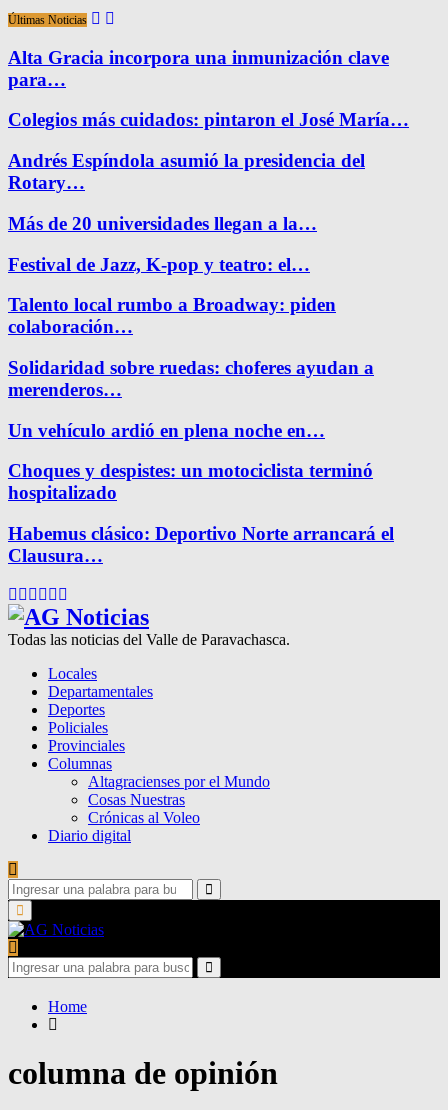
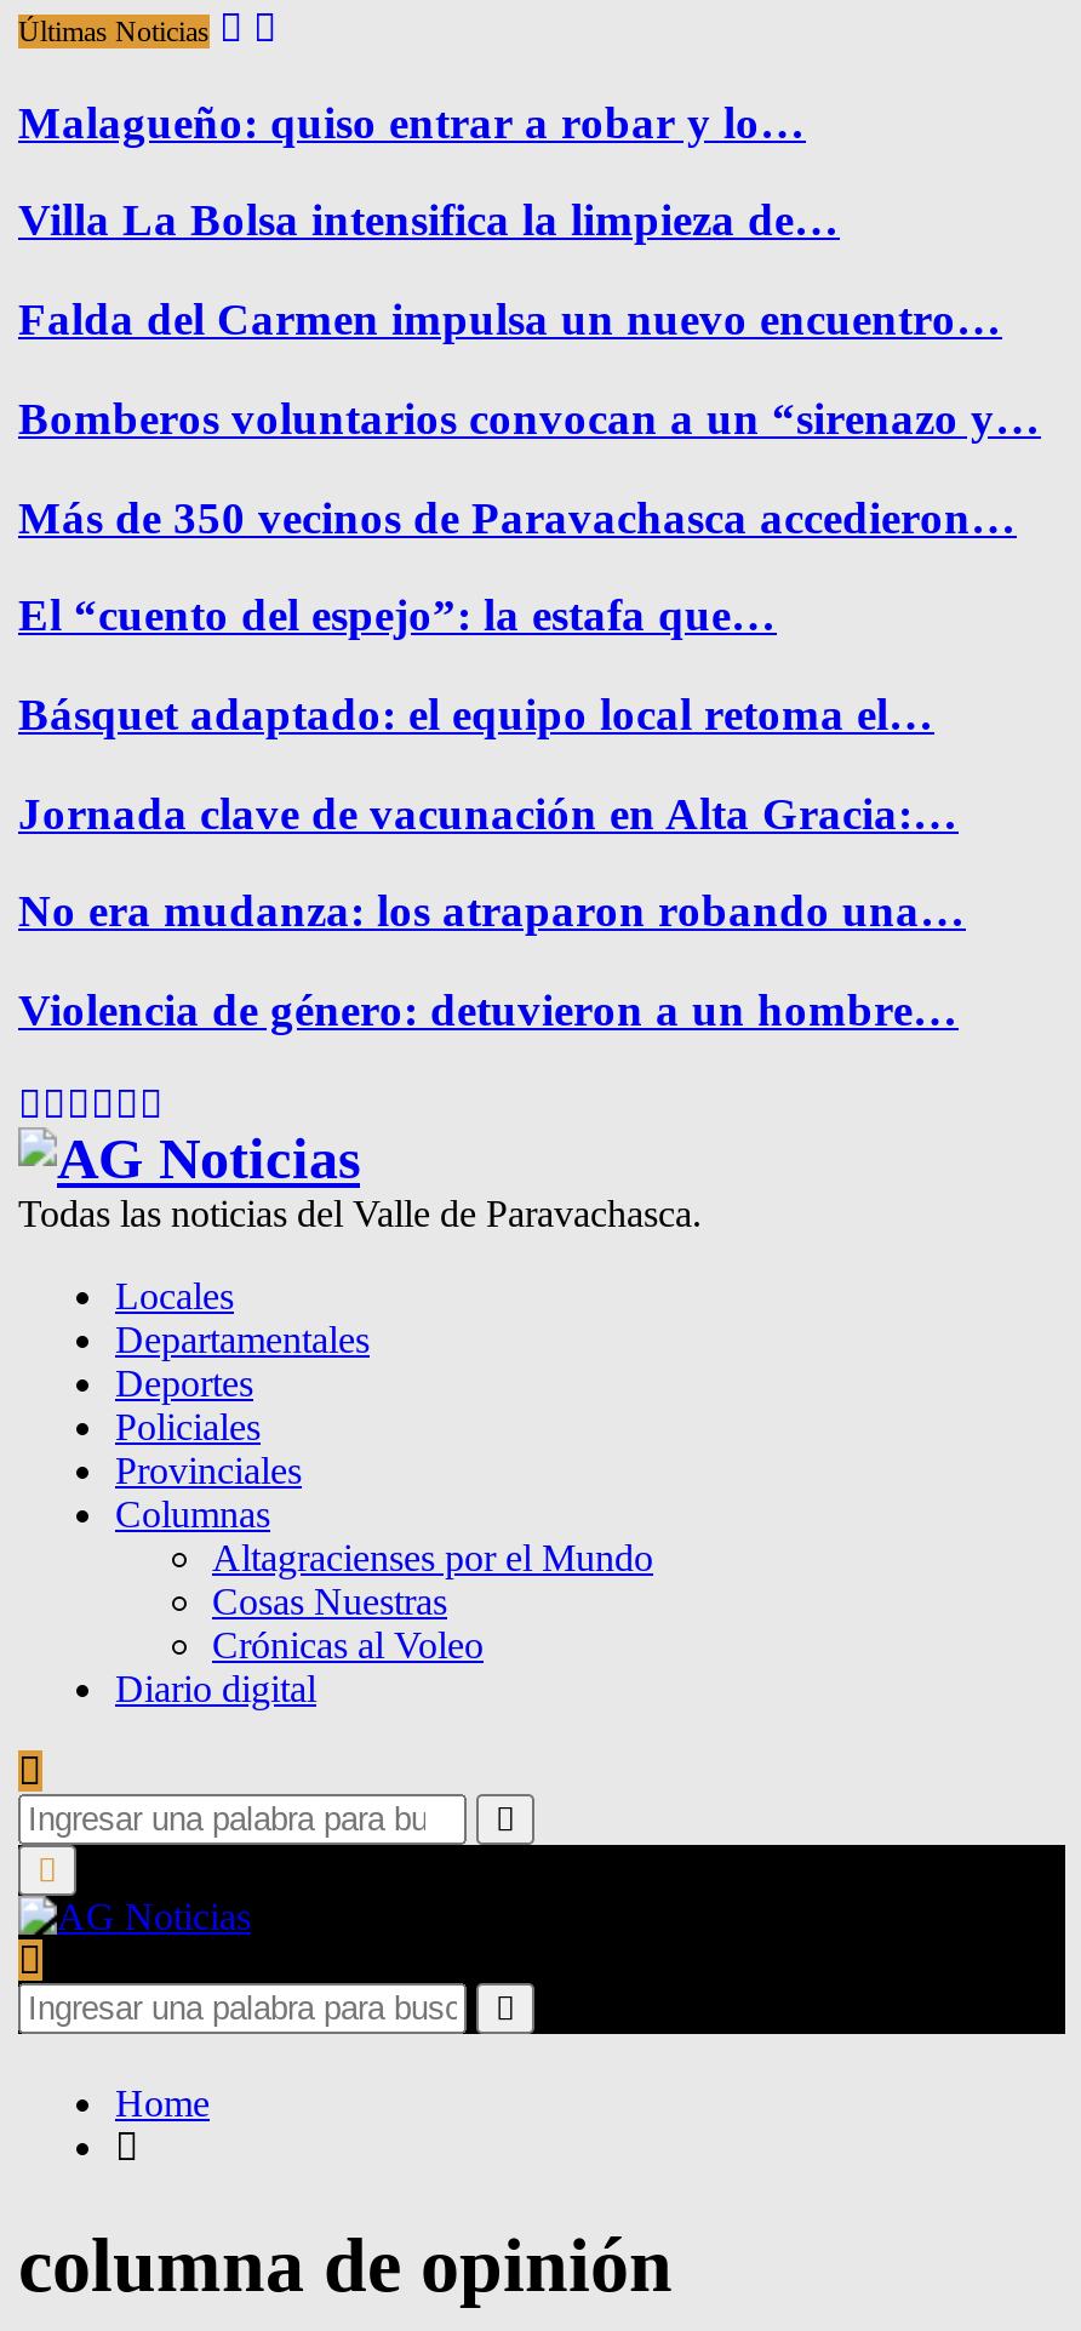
- Alta Gracia incorpora una inmunización clave
- para…
+ Malagueño: quiso entrar a robar y lo…

- Colegios más cuidados: pintaron el José María…
+ Villa La Bolsa intensifica la limpieza de…

- Andrés Espíndola asumió la presidencia del
- Rotary…
+ Falda del Carmen impulsa un nuevo encuentro…

- Más de 20 universidades llegan a la…
+ Bomberos voluntarios convocan a un “sirenazo y…

- Festival de Jazz, K-pop y teatro: el…
+ Más de 350 vecinos de Paravachasca accedieron…

- Talento local rumbo a Broadway: piden
- colaboración…
+ El “cuento del espejo”: la estafa que…

- Solidaridad sobre ruedas: choferes ayudan a
- merenderos…
+ Básquet adaptado: el equipo local retoma el…

- Un vehículo ardió en plena noche en…
+ Jornada clave de vacunación en Alta Gracia:…

- Choques y despistes: un motociclista terminó
- hospitalizado
+ No era mudanza: los atraparon robando una…

- Habemus clásico: Deportivo Norte arrancará el
- Clausura…
+ Violencia de género: detuvieron a un hombre…
